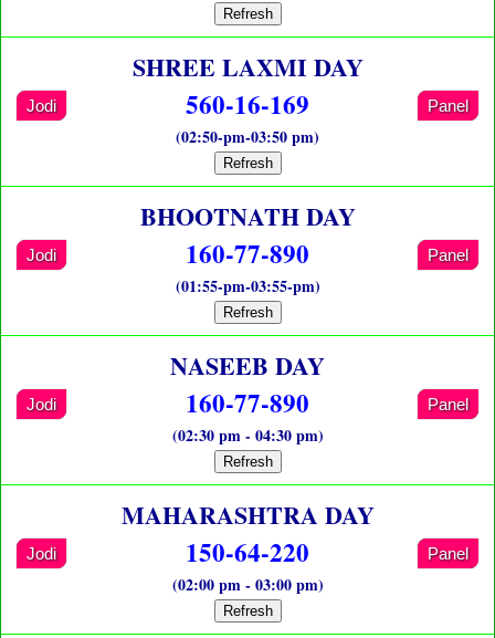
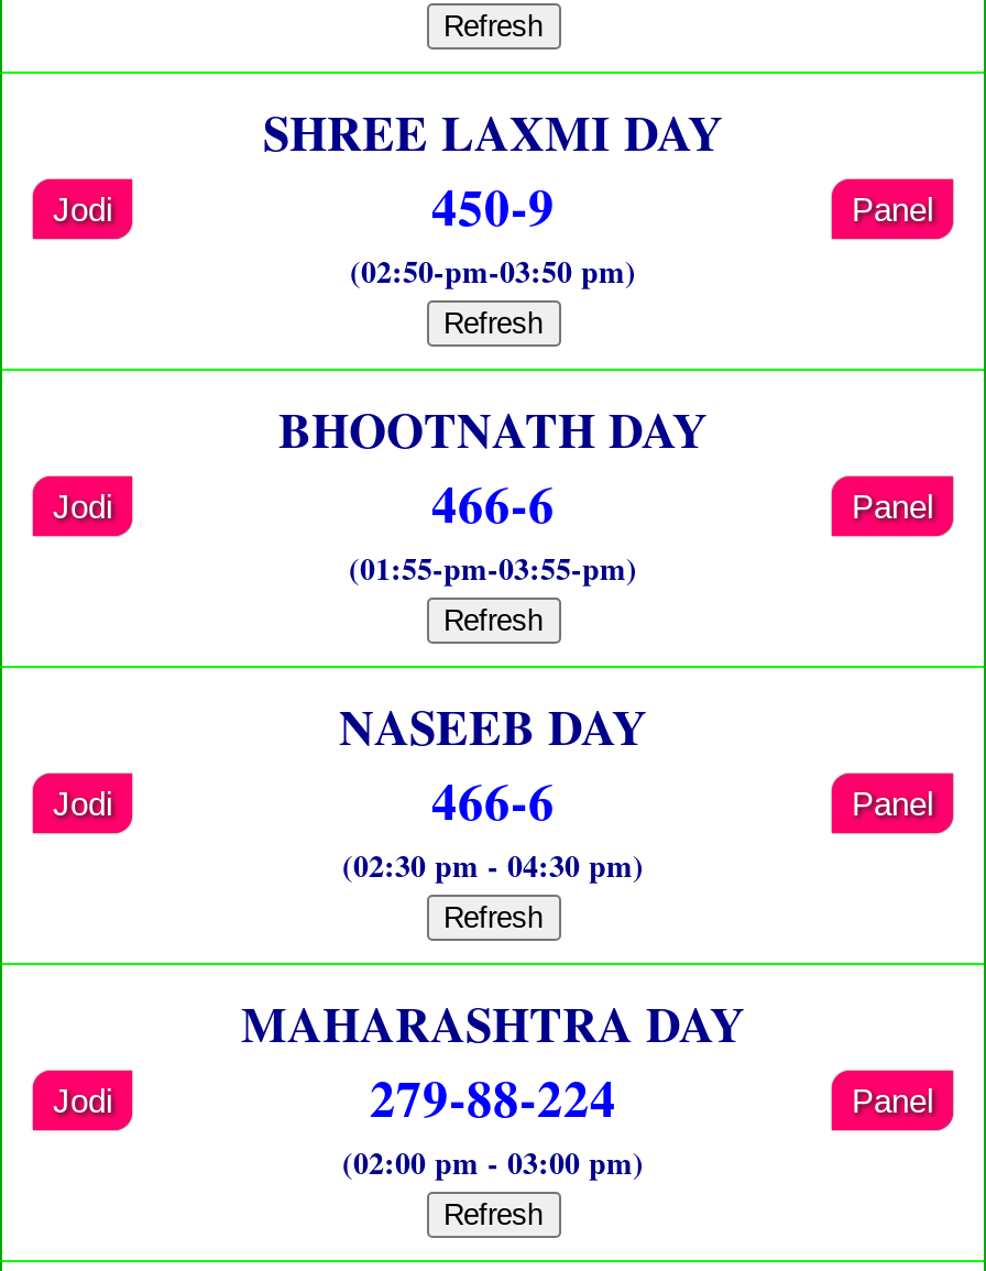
- 560-16-169
+ 450-9

- 160-77-890
+ 466-6

- 160-77-890
+ 466-6

- 150-64-220
+ 279-88-224
